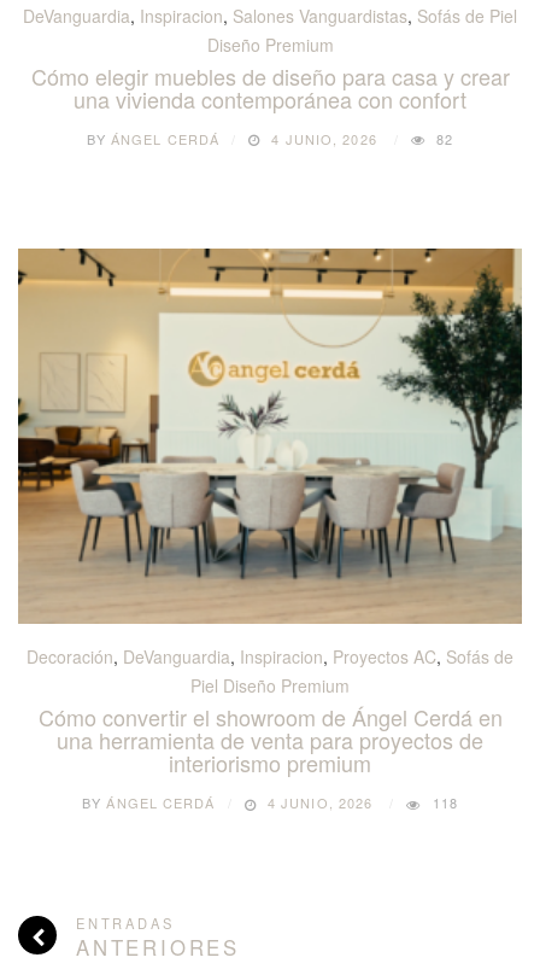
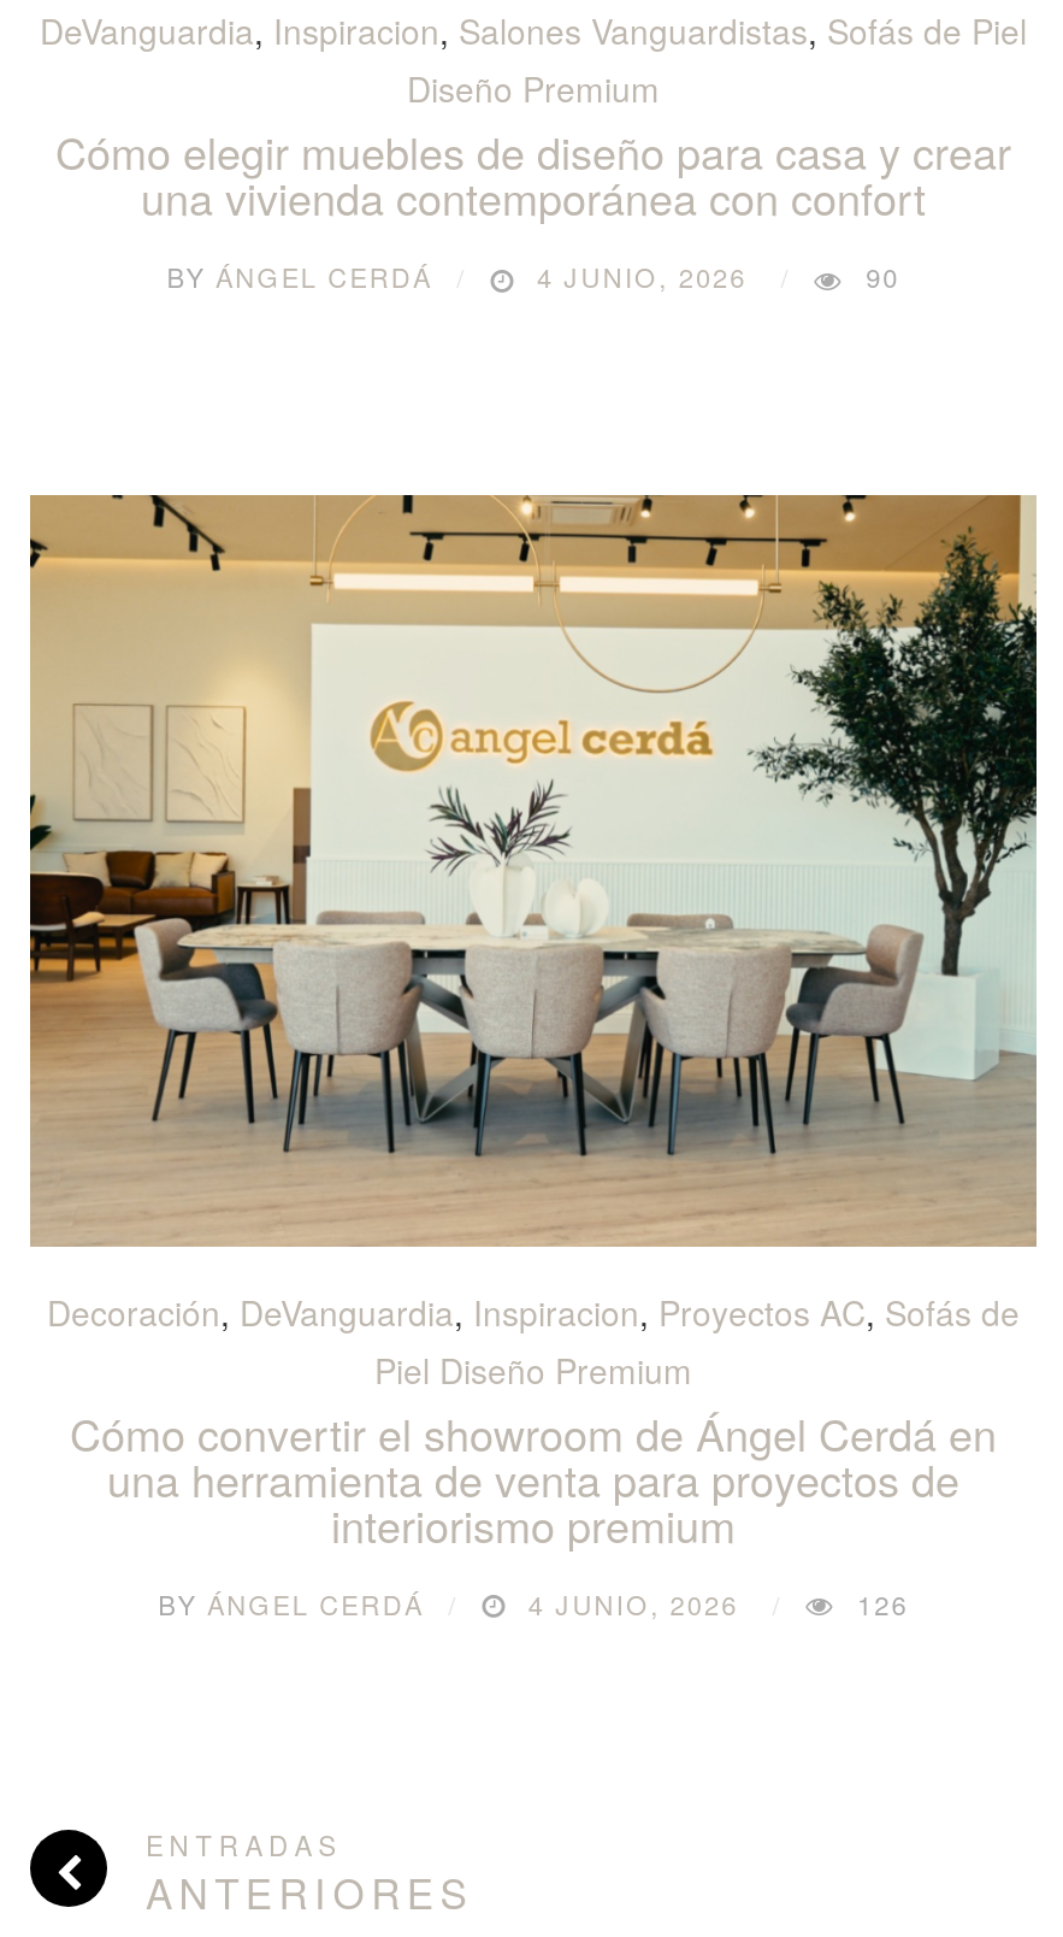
- 82
+ 90

- 118
+ 126
